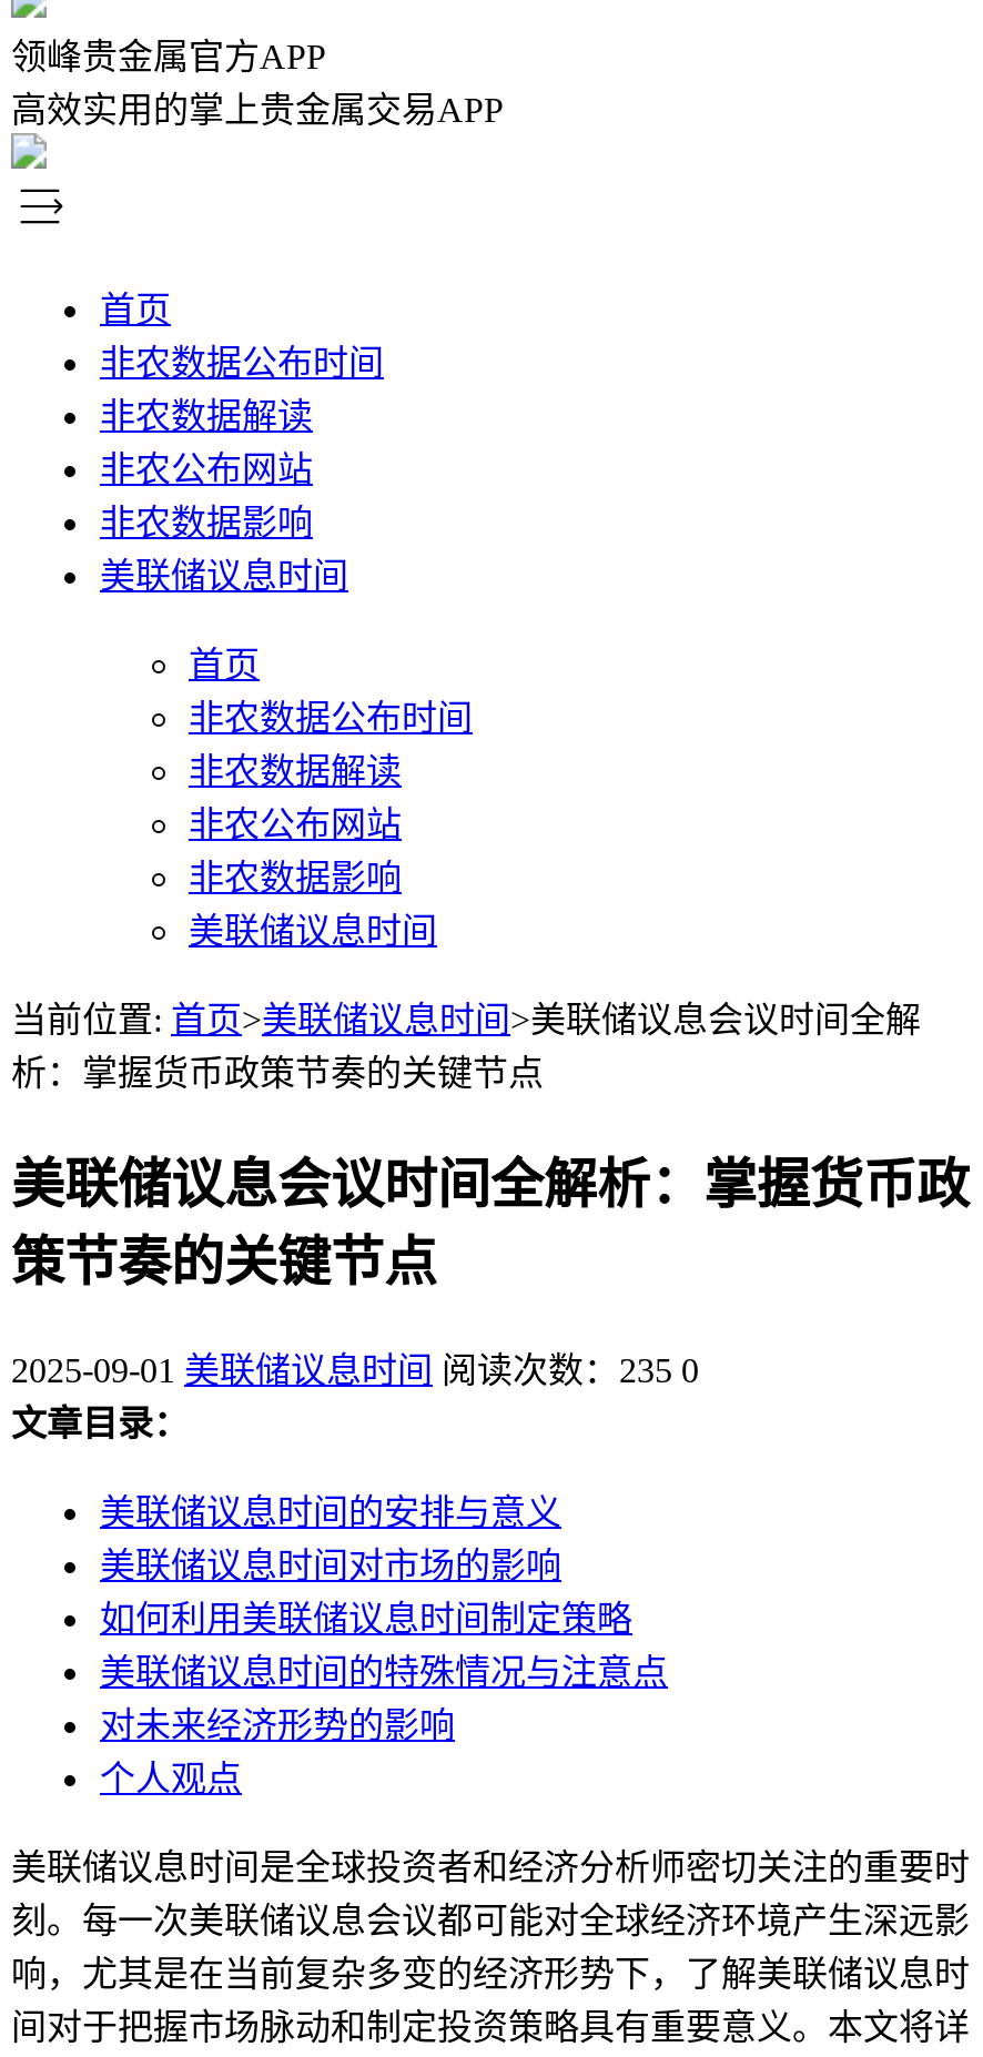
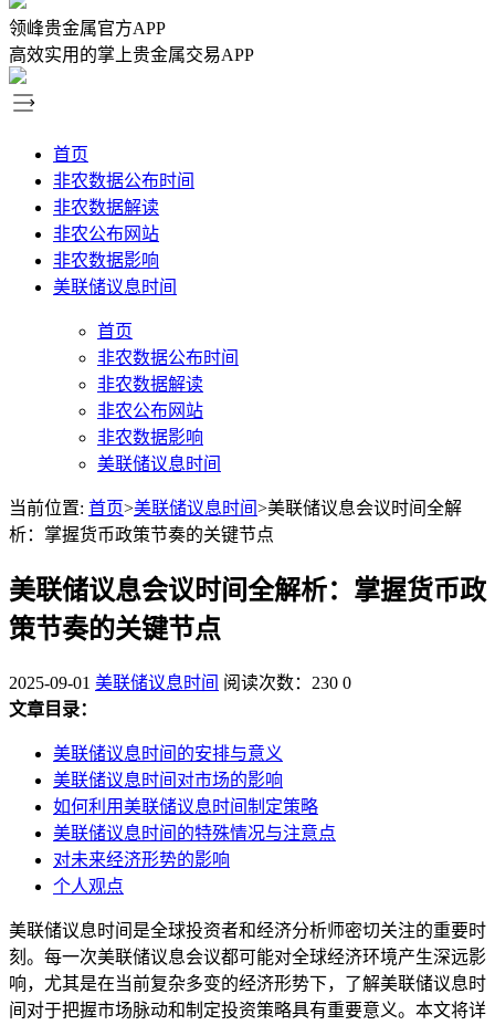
- 2025-09-01 美联储议息时间 阅读次数：235 0
+ 2025-09-01 美联储议息时间 阅读次数：230 0
